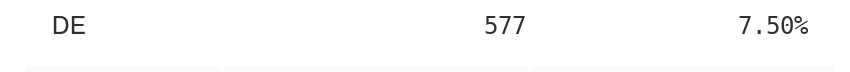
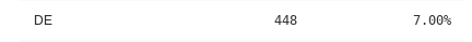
- 577
+ 448

- 7.50%
+ 7.00%
